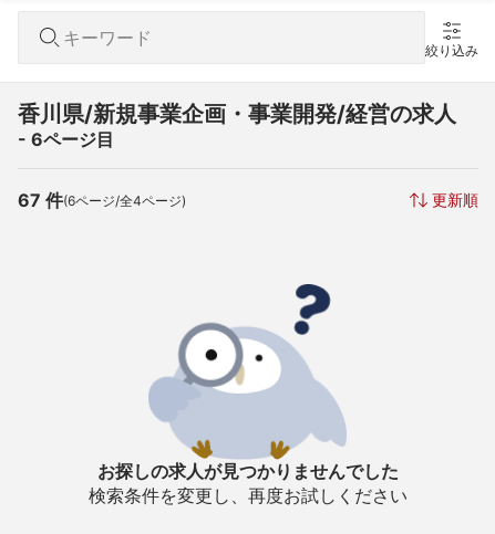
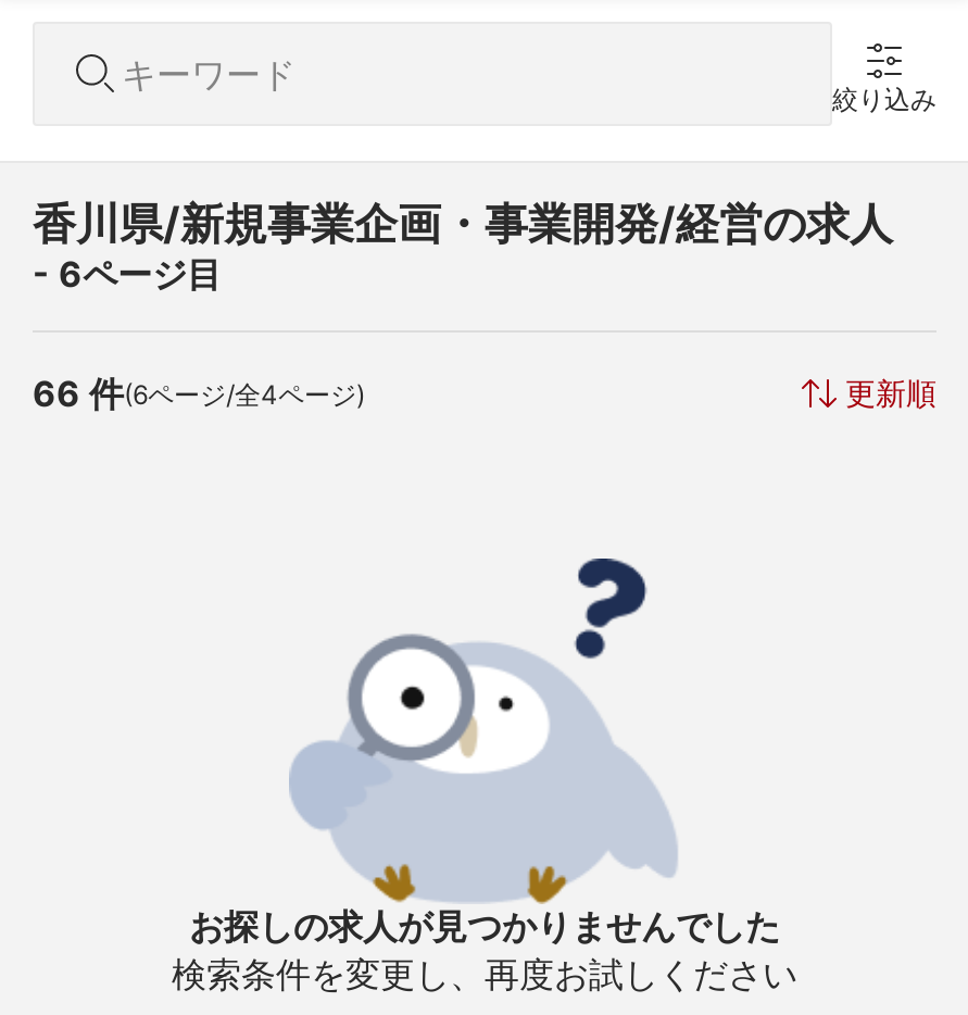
- 67件(6ページ/全4ページ)
+ 66件(6ページ/全4ページ)
